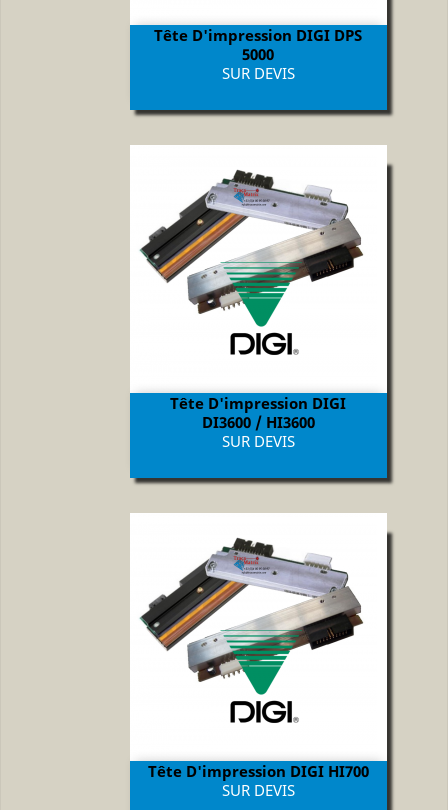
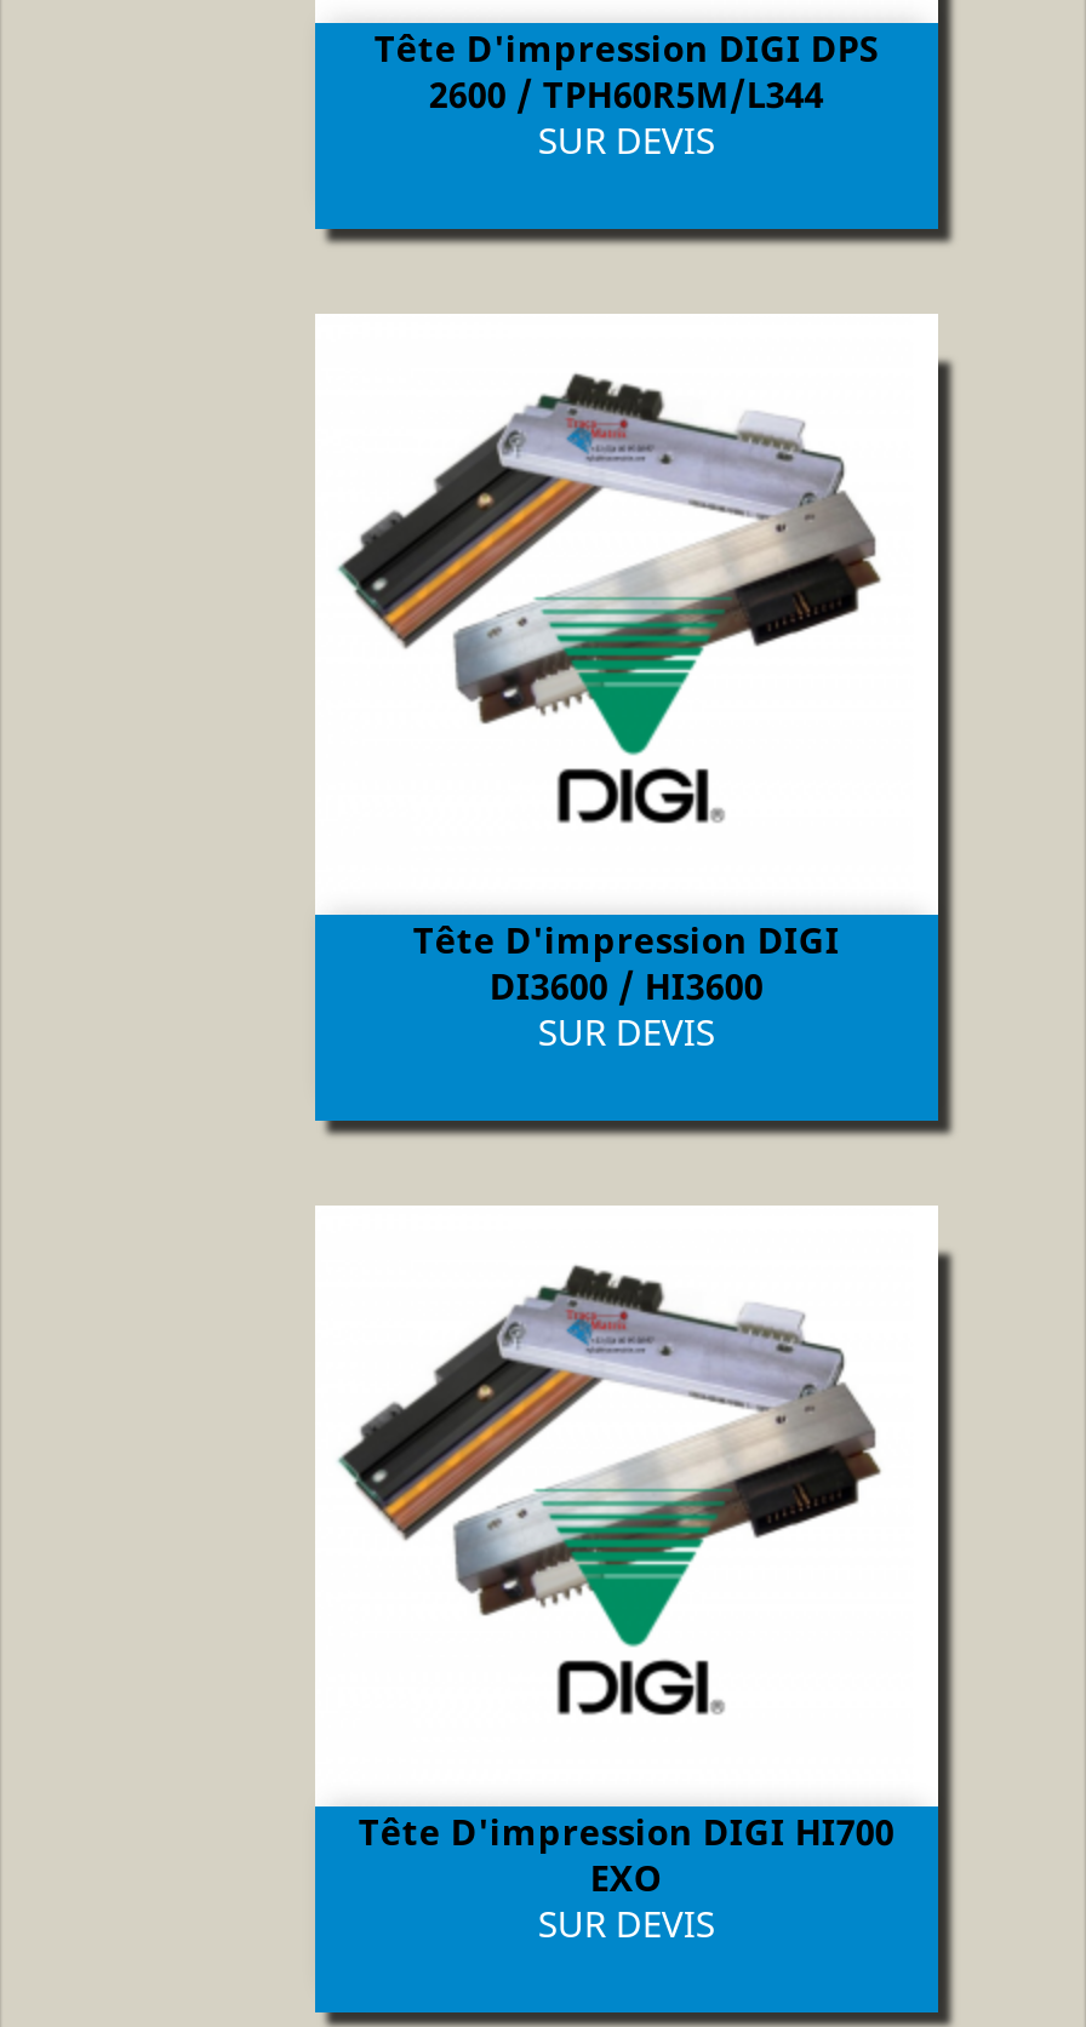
- 5000
+ 2600 / TPH60R5M/L344

+ EXO
